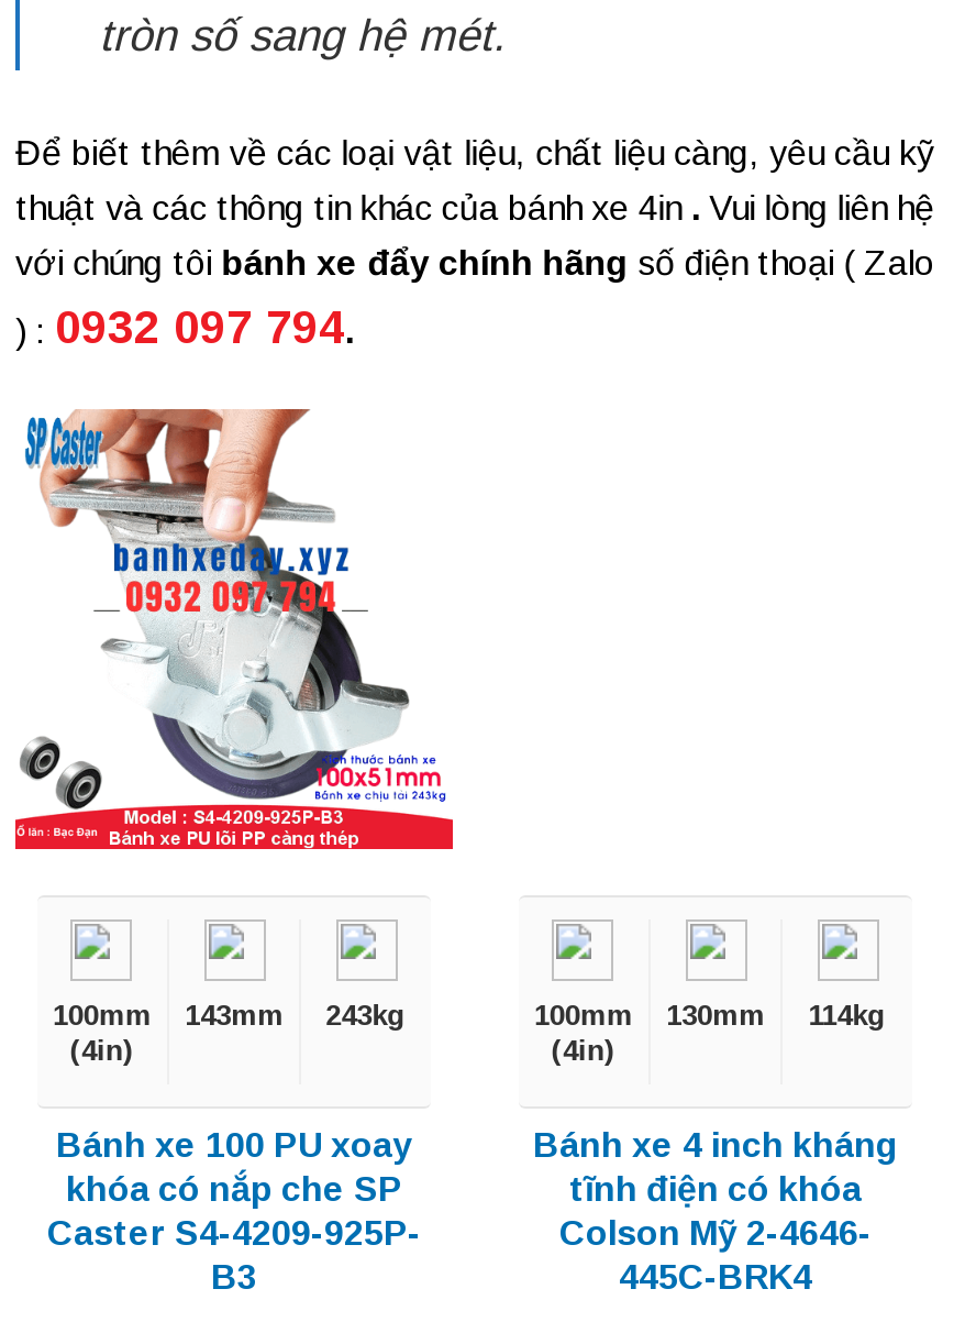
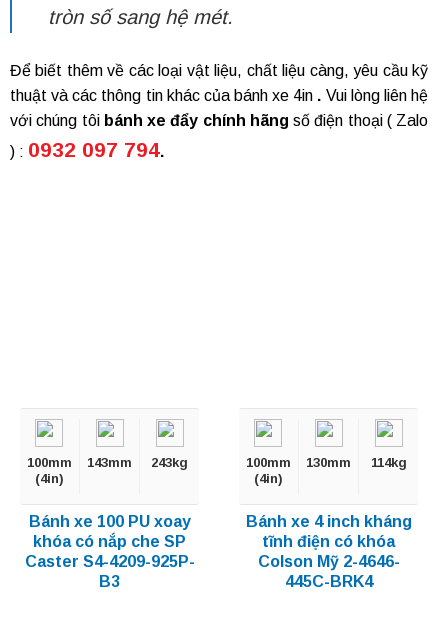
- [image]
